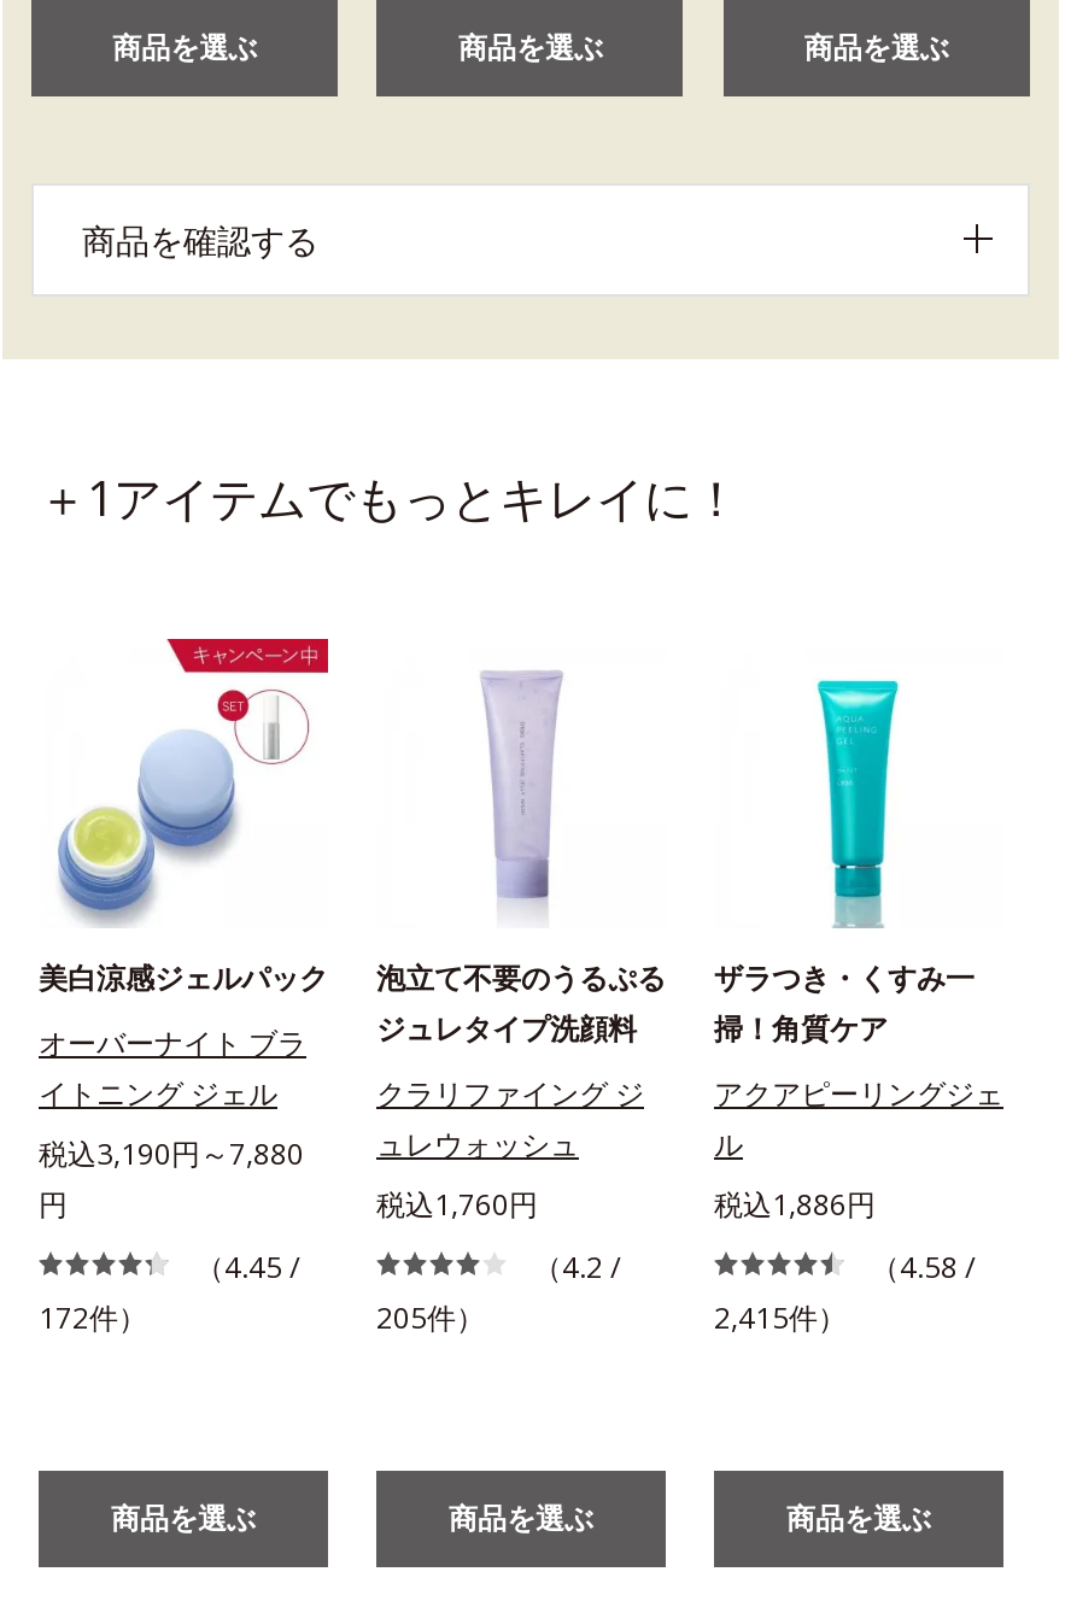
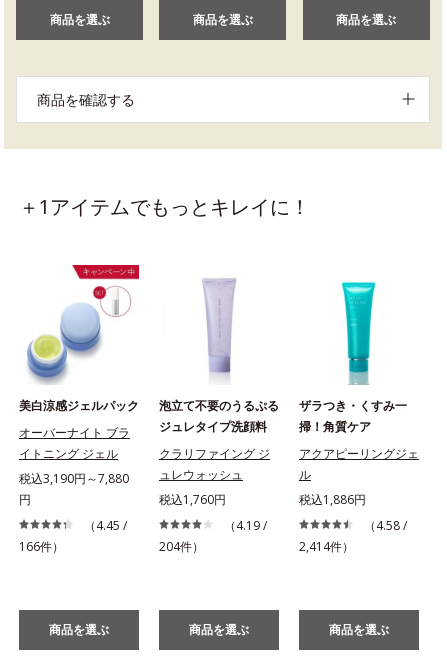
- （4.2 /
+ （4.19 /

- 172件）
+ 166件）

- 205件）
+ 204件）

- 2,415件）
+ 2,414件）
